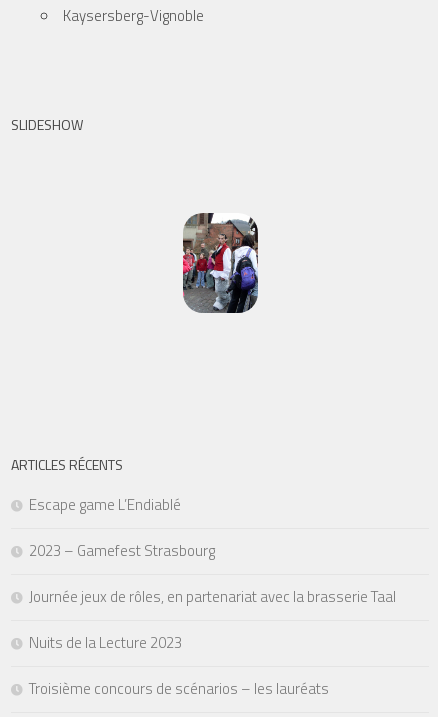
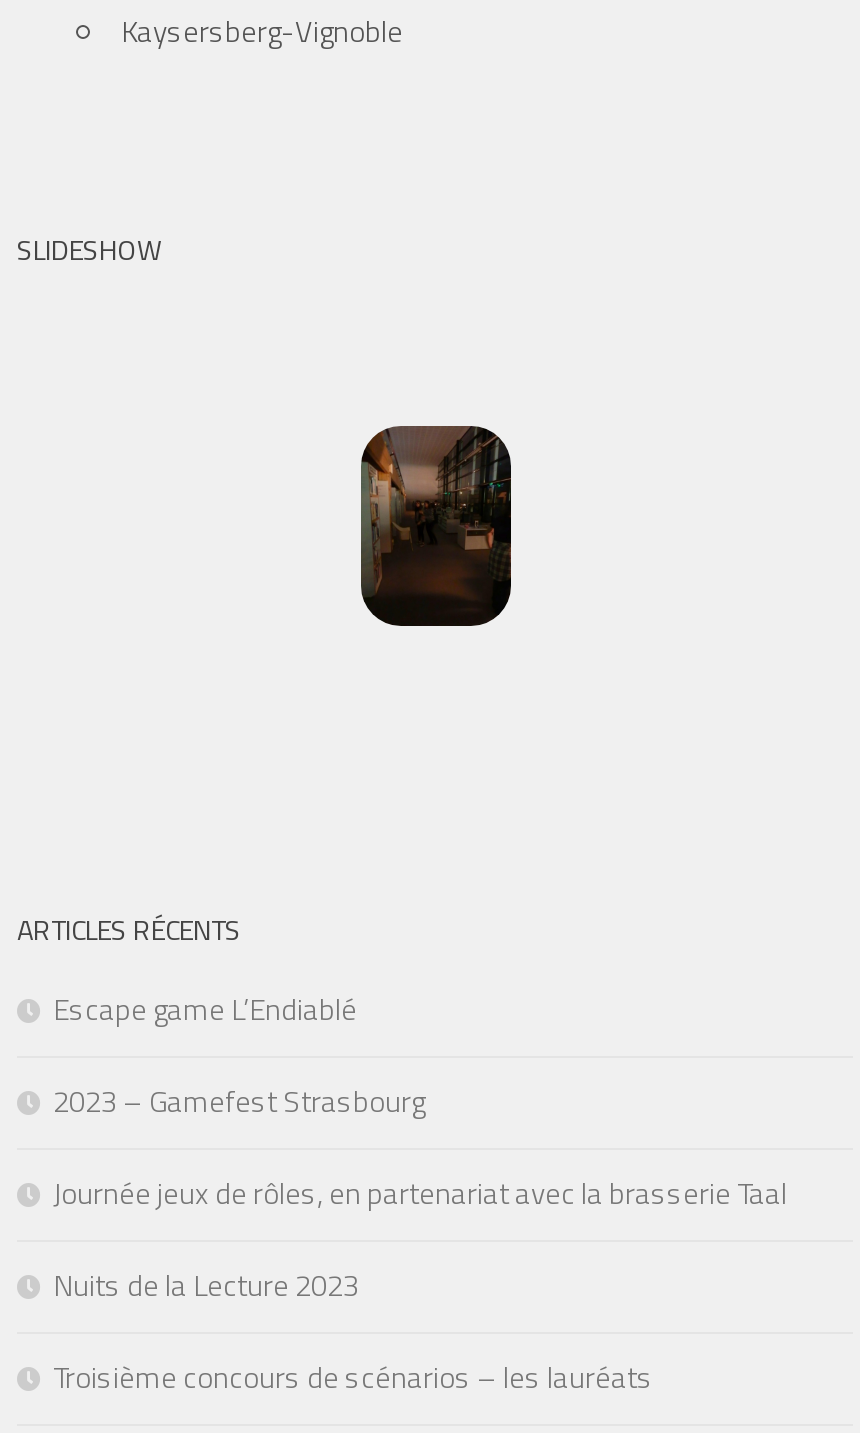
- [image]
+ [image]
